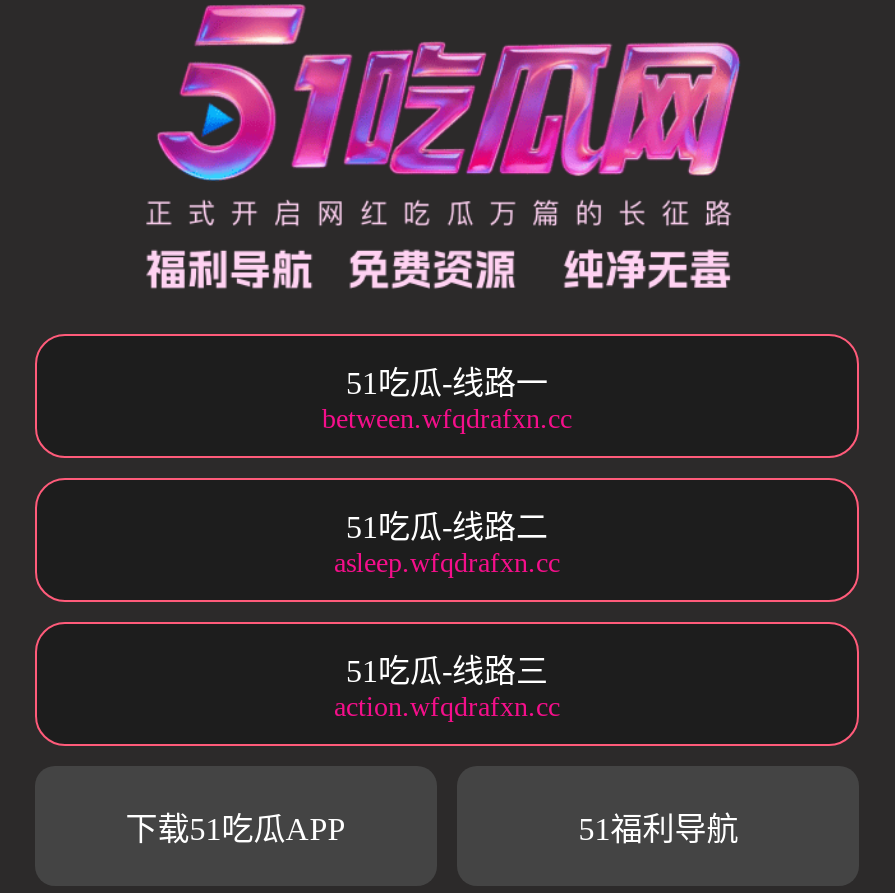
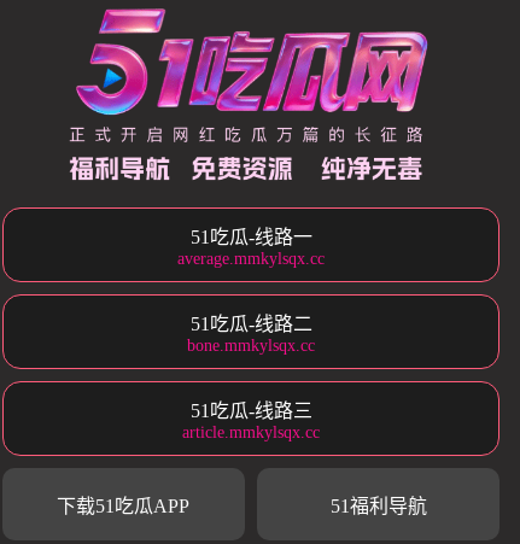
- between.wfqdrafxn.cc
+ average.mmkylsqx.cc

- asleep.wfqdrafxn.cc
+ bone.mmkylsqx.cc

- action.wfqdrafxn.cc
+ article.mmkylsqx.cc
